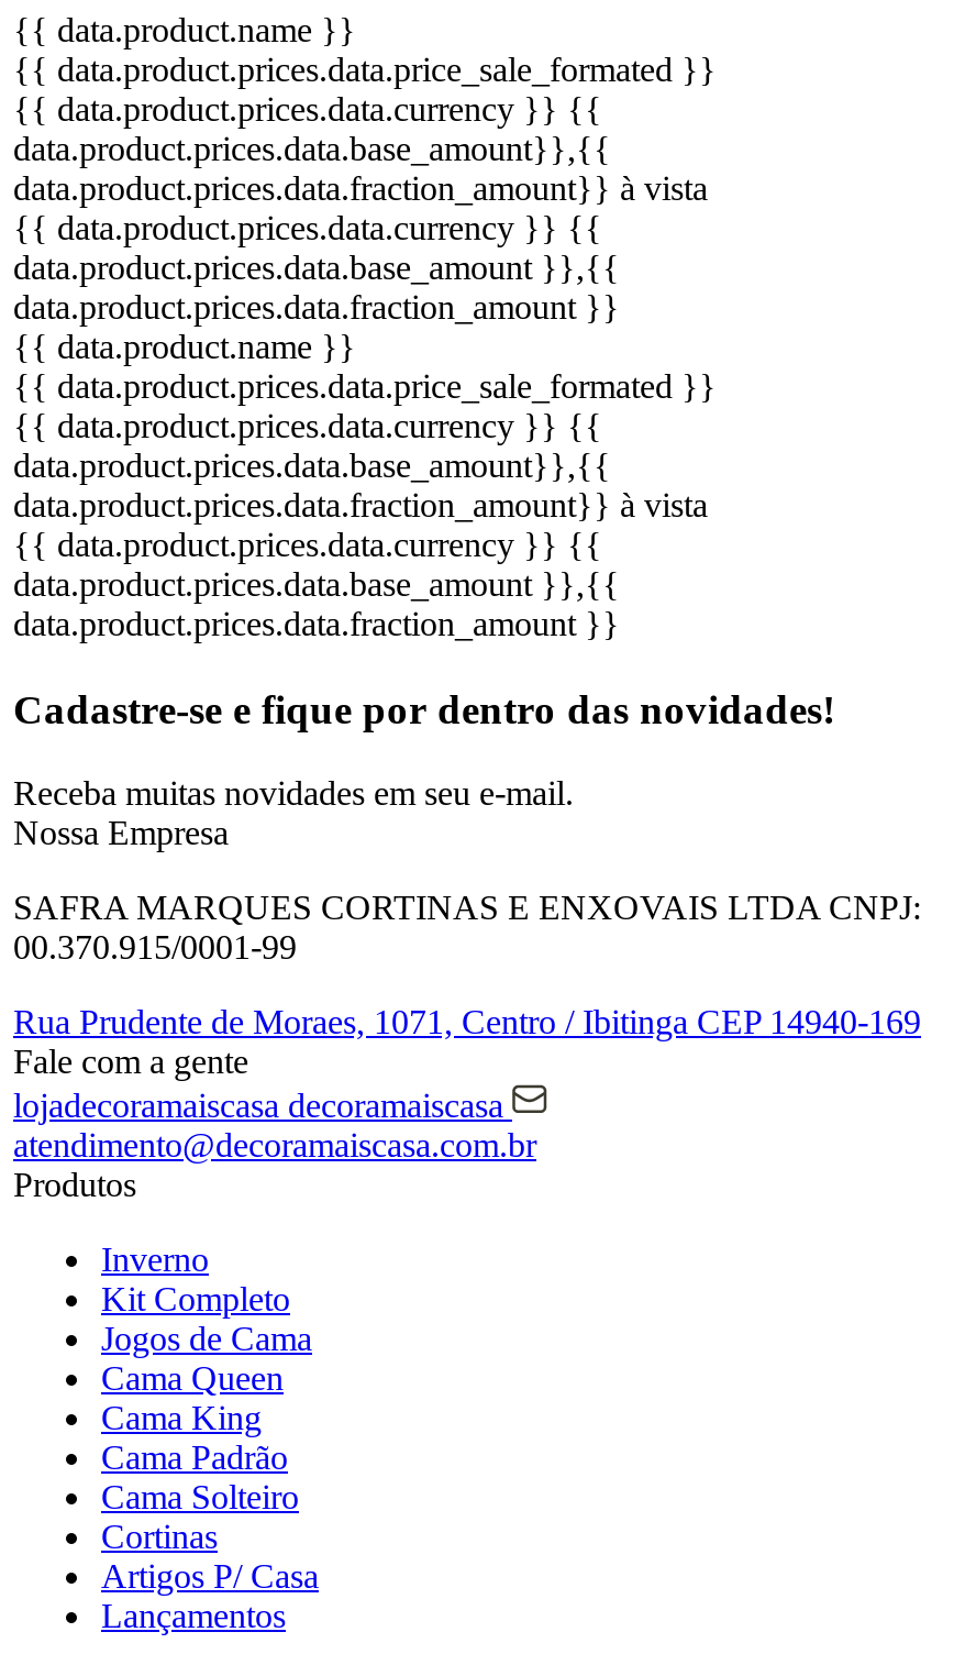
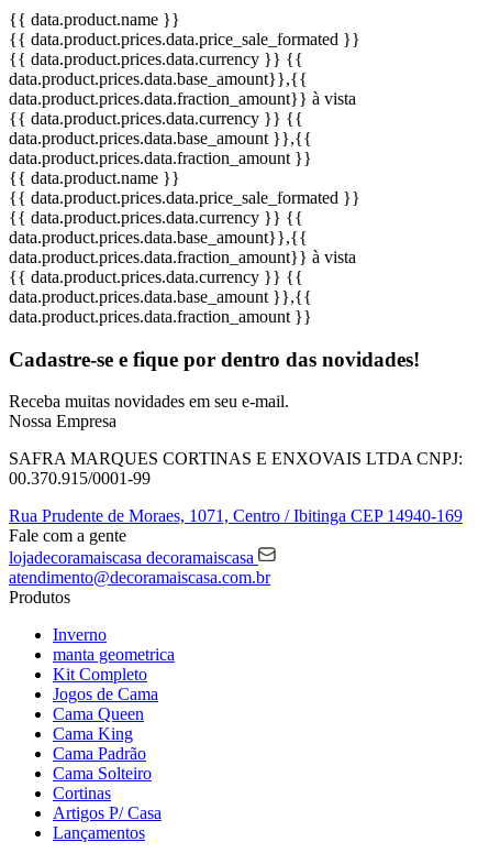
+ manta geometrica
